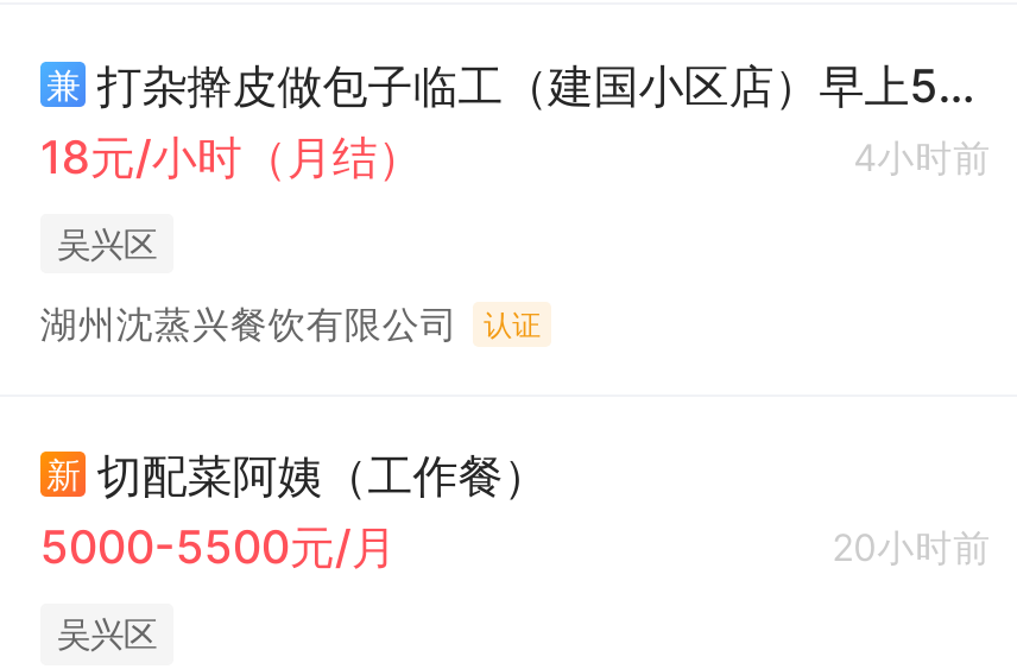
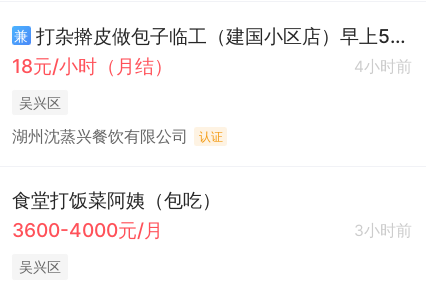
- 新 切配菜阿姨（工作餐）
- 5000-5500元/月
- 20小时前
+ 食堂打饭菜阿姨（包吃）
+ 3600-4000元/月
+ 3小时前
